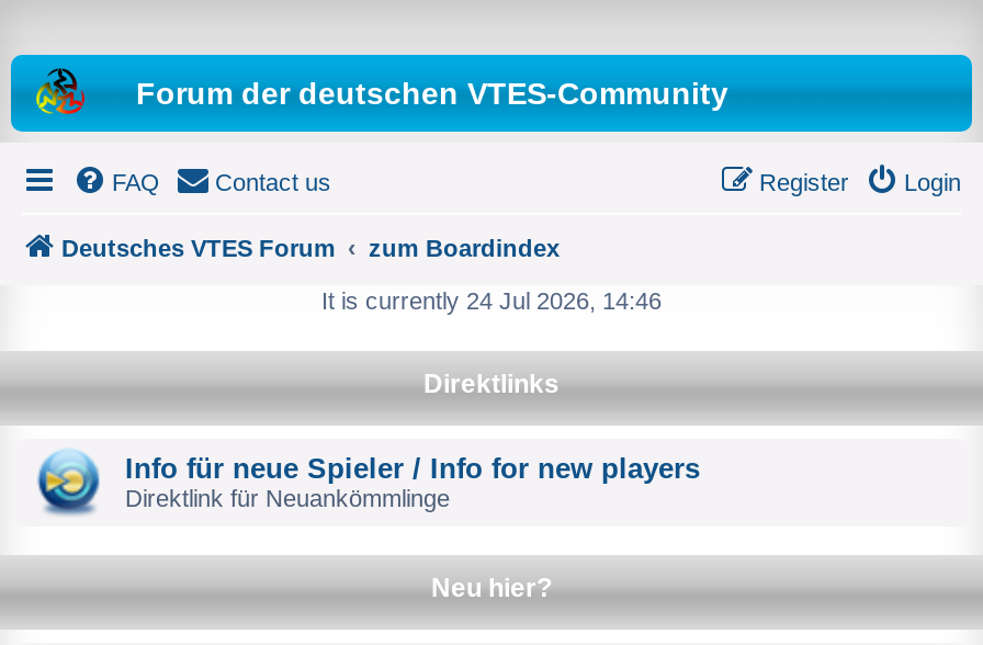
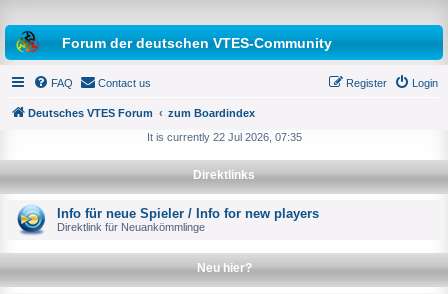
- It is currently 24 Jul 2026, 14:46
+ It is currently 22 Jul 2026, 07:35
